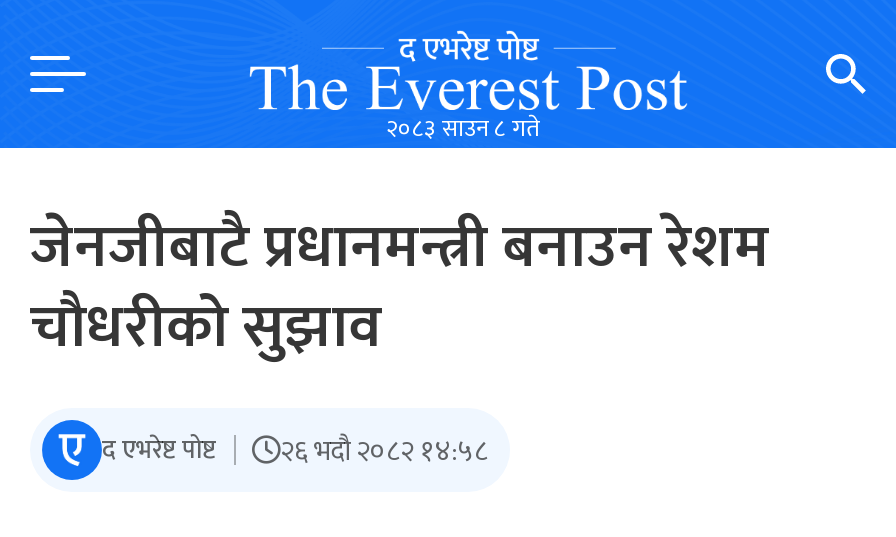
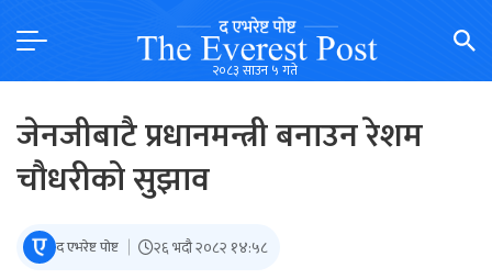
- २०८३ साउन ८ गते
+ २०८३ साउन ५ गते
